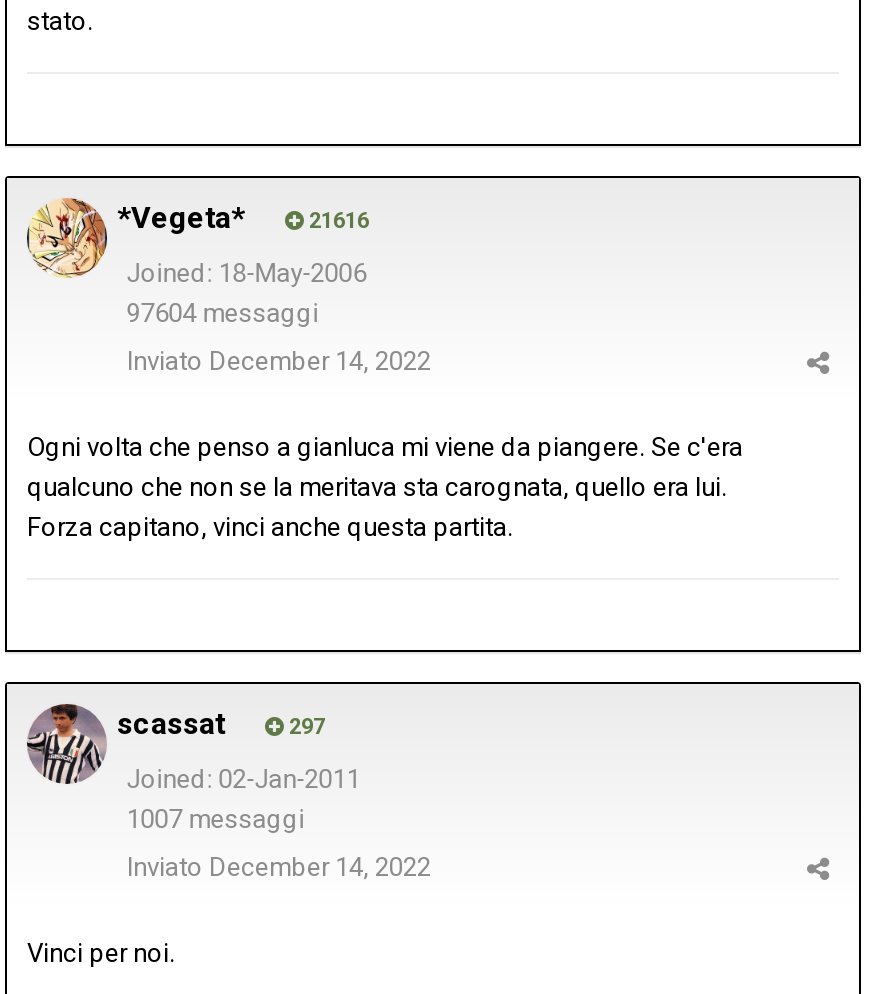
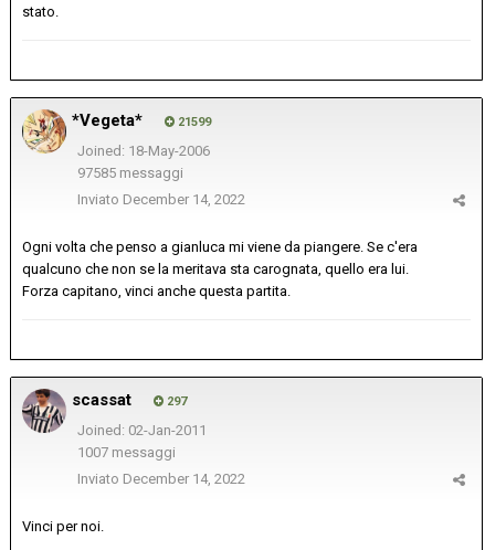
- 21616
+ 21599

- 97604 messaggi
+ 97585 messaggi
